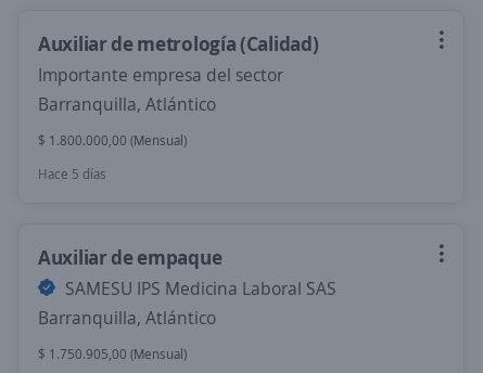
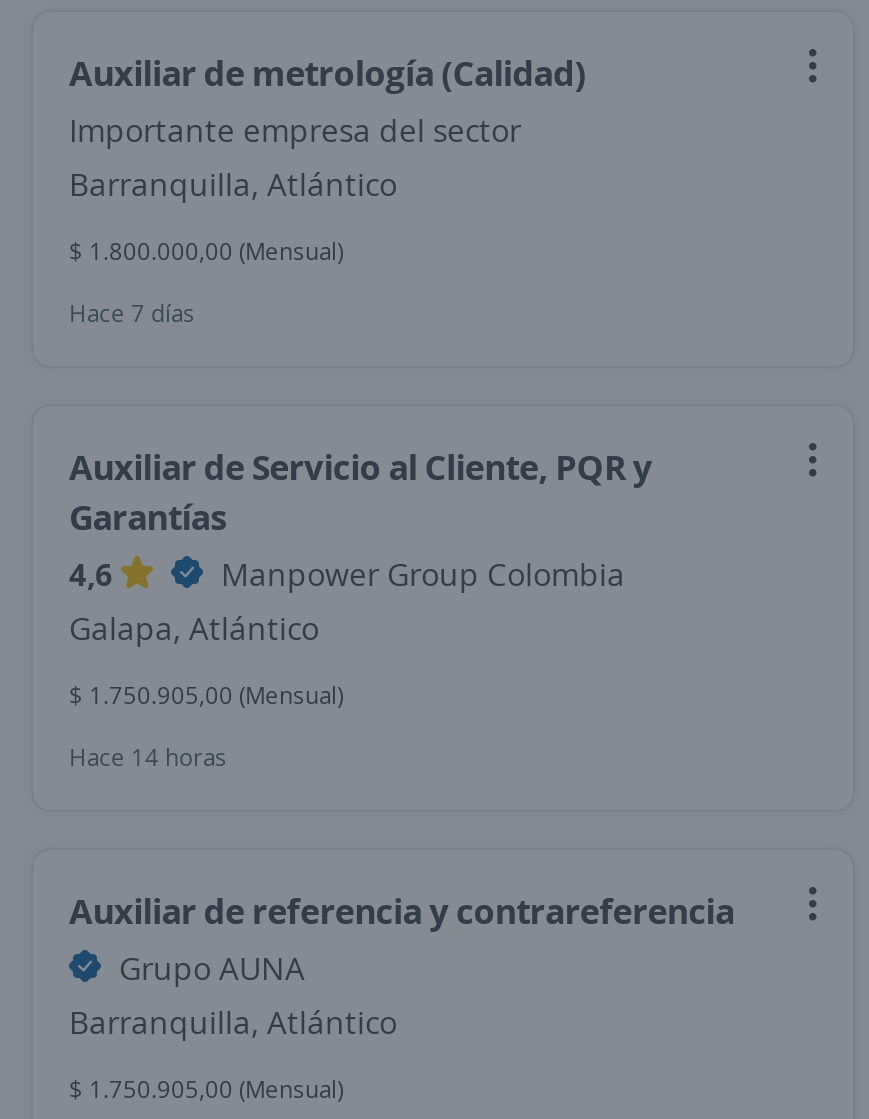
- Hace 5 días
- Auxiliar de empaque
- SAMESU IPS Medicina Laboral SAS
+ Hace 7 días
+ Auxiliar de Servicio al Cliente, PQR y
+ Garantías
+ 4,6
+ Manpower Group Colombia
+ Galapa, Atlántico
+ $ 1.750.905,00 (Mensual)
+ Hace 14 horas
+ Auxiliar de referencia y contrareferencia
+ Grupo AUNA
